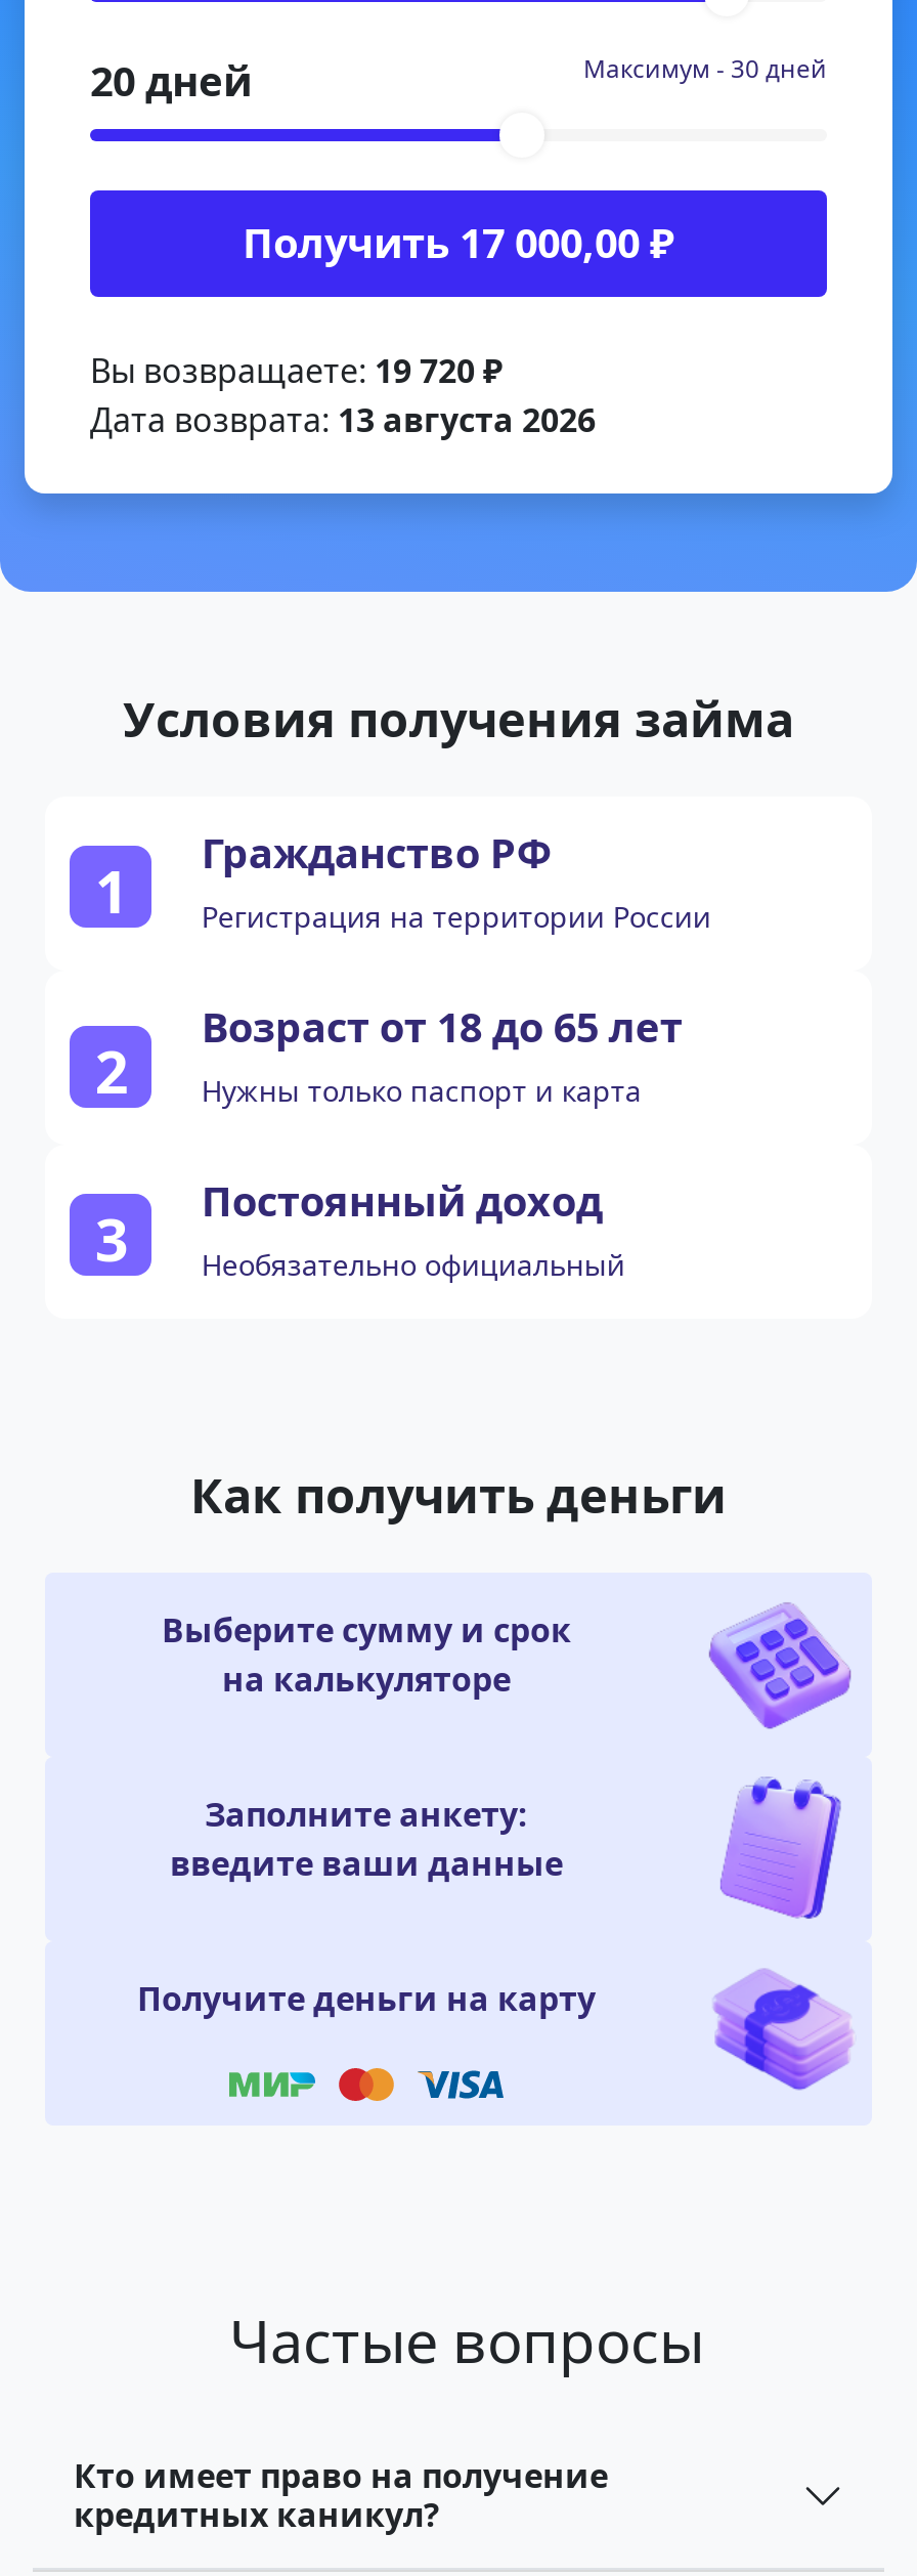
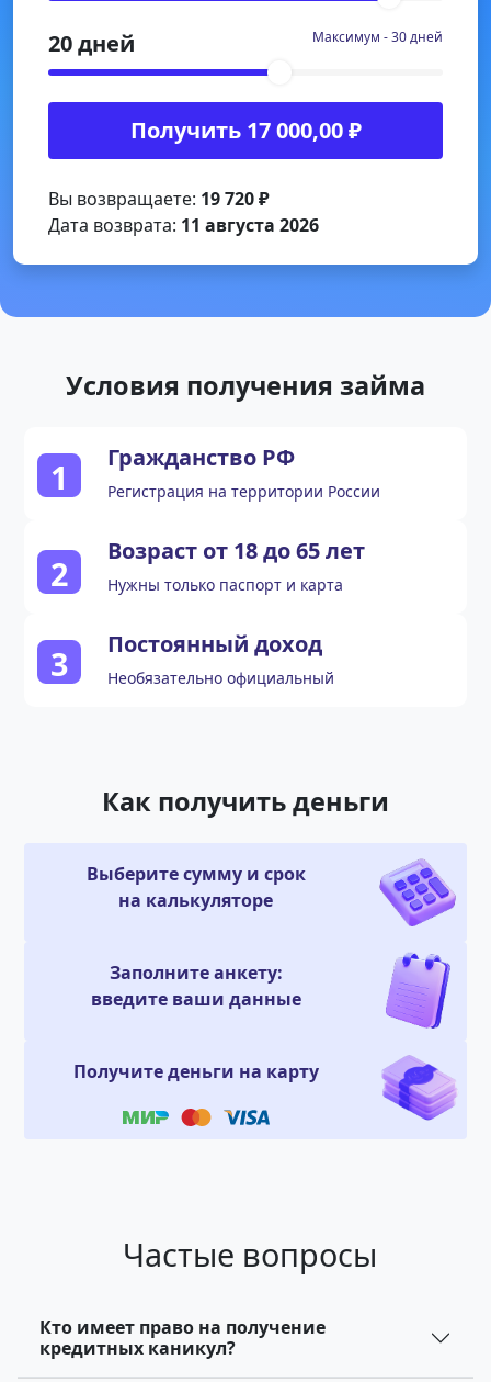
- Дата возврата: 13 августа 2026
+ Дата возврата: 11 августа 2026
